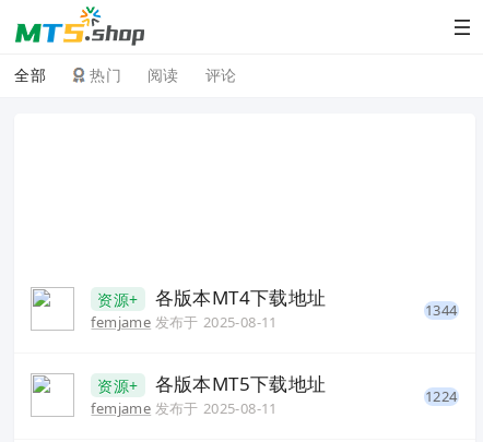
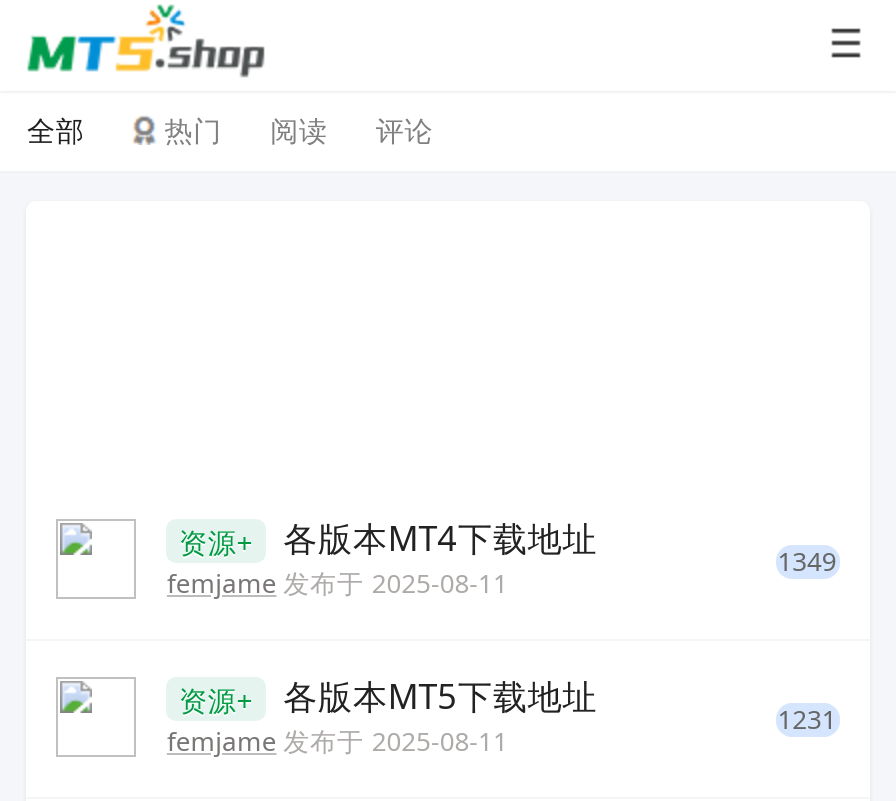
- 1344
+ 1349

- 1224
+ 1231
